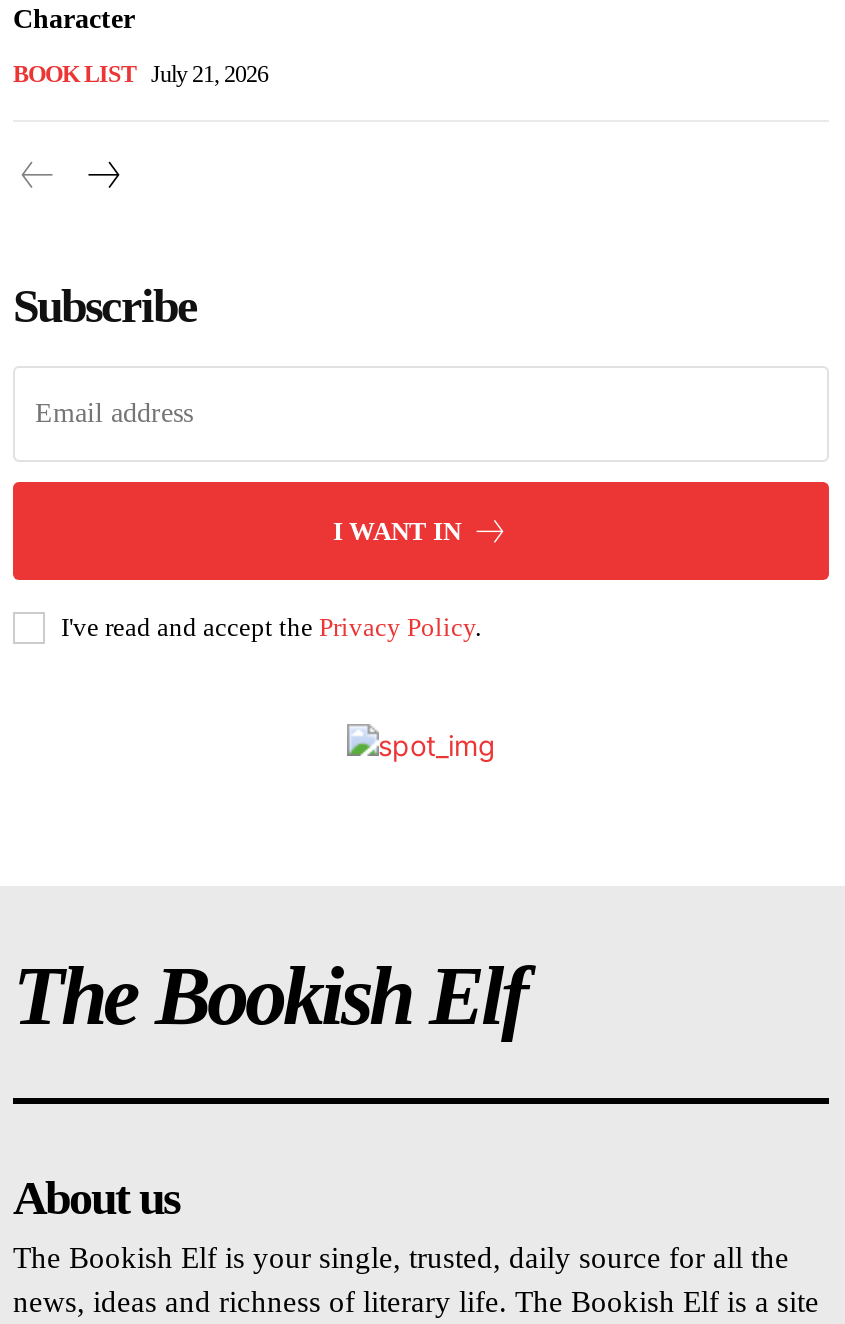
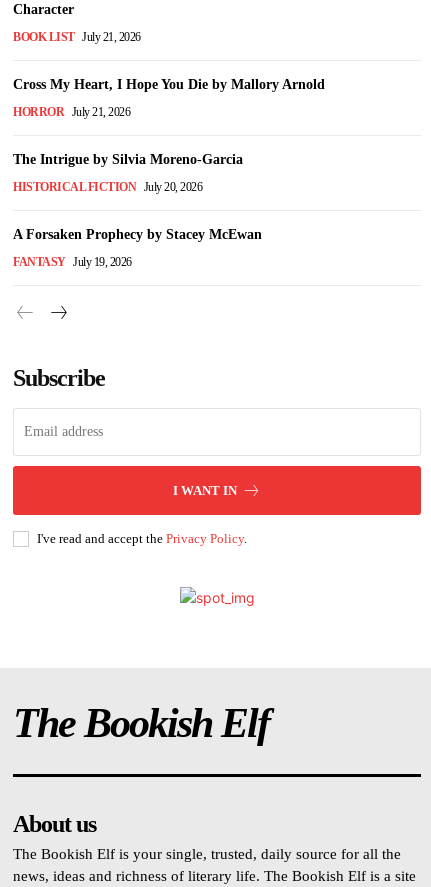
+ Cross My Heart, I Hope You Die by Mallory Arnold
+ HORROR July 21, 2026
+ The Intrigue by Silvia Moreno-Garcia
+ HISTORICAL FICTION July 20, 2026
+ A Forsaken Prophecy by Stacey McEwan
+ FANTASY July 19, 2026
